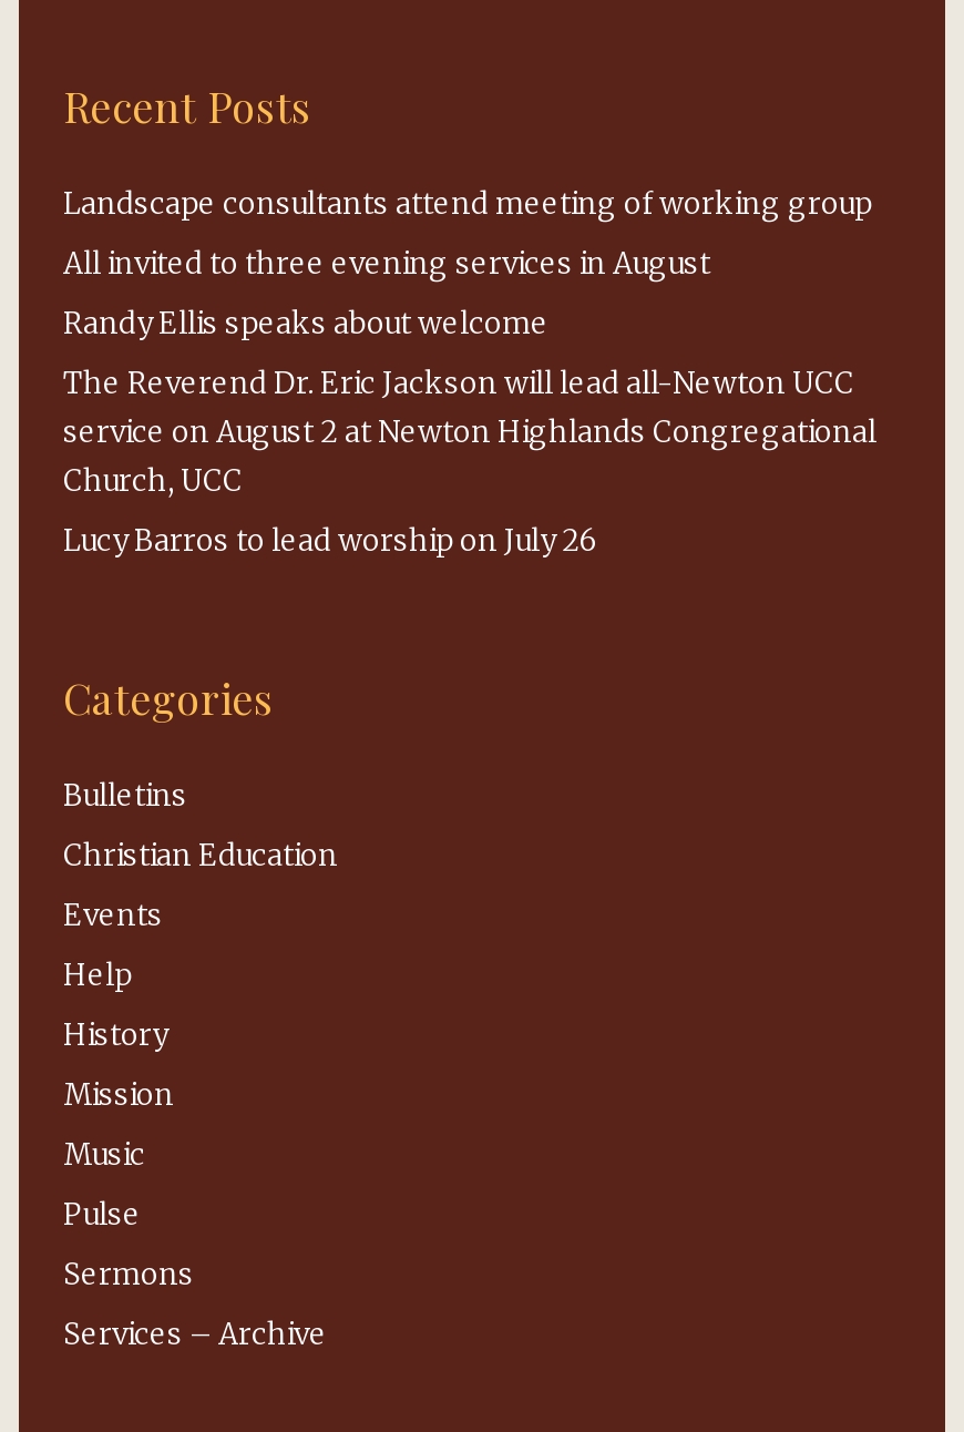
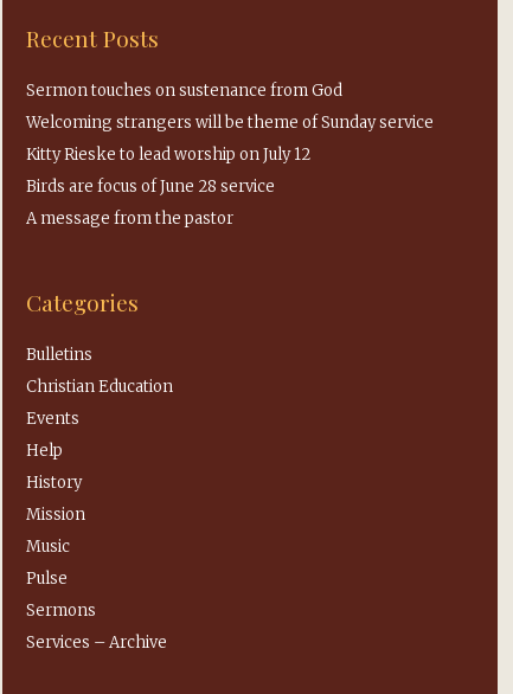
- Landscape consultants attend meeting of working group
+ Sermon touches on sustenance from God

- All invited to three evening services in August
+ Welcoming strangers will be theme of Sunday service

- Randy Ellis speaks about welcome
+ Kitty Rieske to lead worship on July 12

- The Reverend Dr. Eric Jackson will lead all-Newton UCC
- service on August 2 at Newton Highlands Congregational
- Church, UCC
+ Birds are focus of June 28 service

- Lucy Barros to lead worship on July 26
+ A message from the pastor
